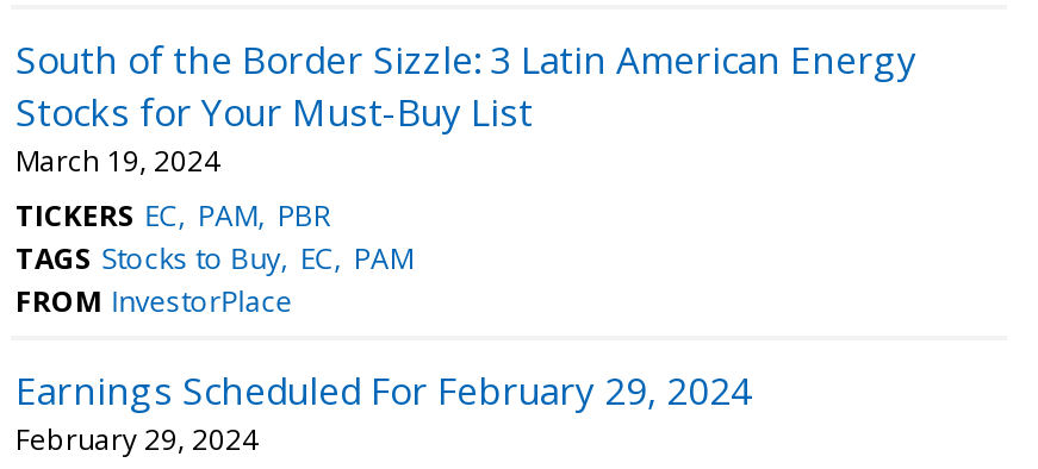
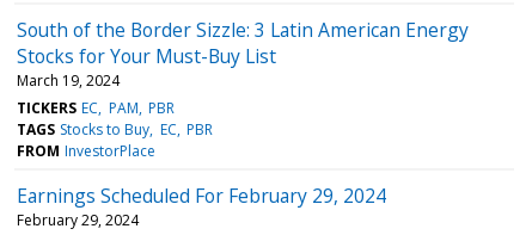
- TAGS Stocks to Buy EC PAM
+ TAGS Stocks to Buy EC PBR
